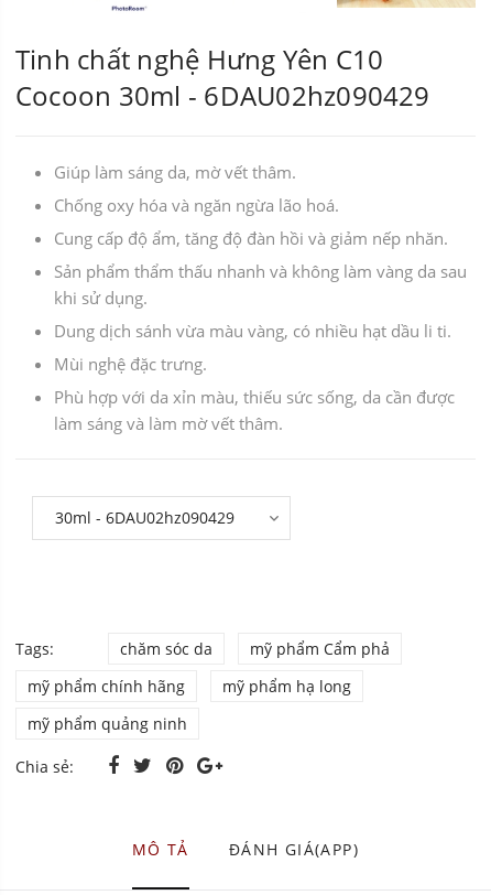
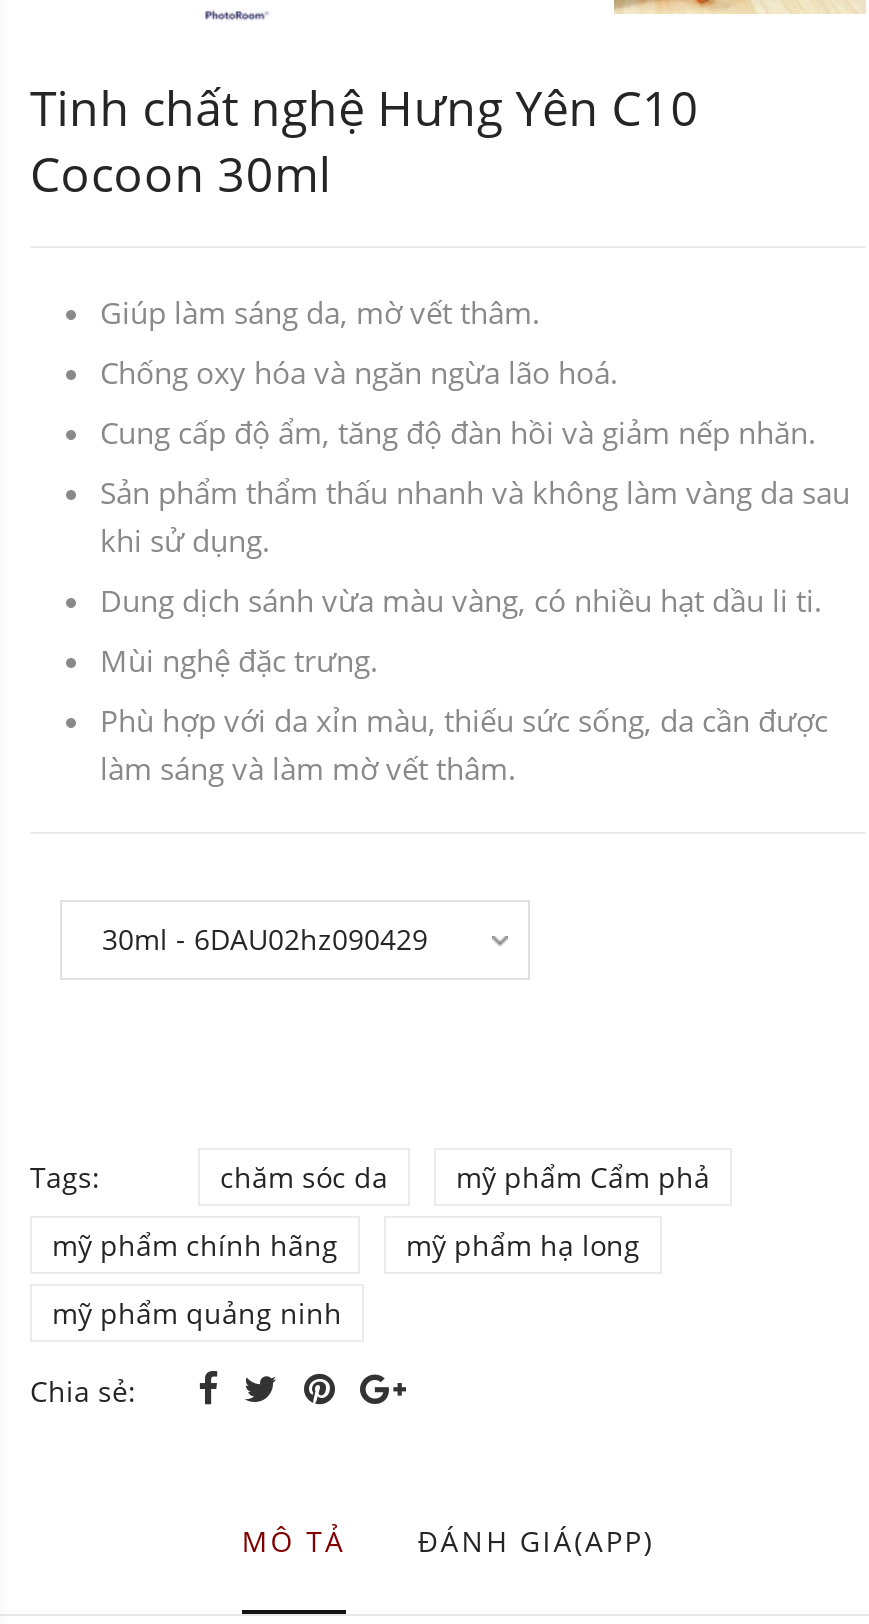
- Cocoon 30ml - 6DAU02hz090429
+ Cocoon 30ml
